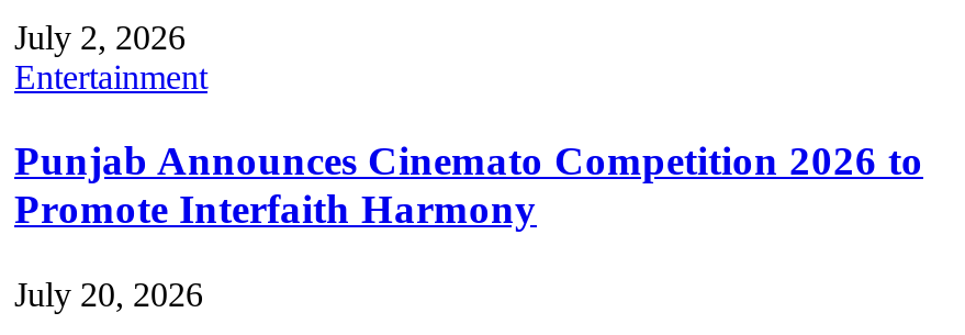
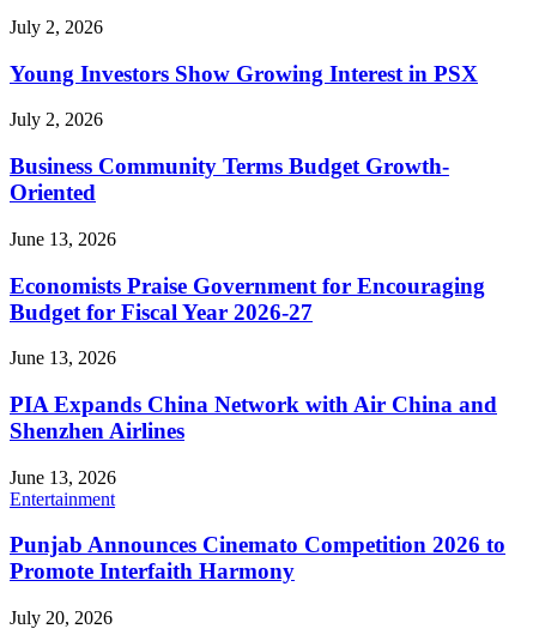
+ Young Investors Show Growing Interest in PSX
+ July 2, 2026
+ Business Community Terms Budget Growth-
+ Oriented
+ June 13, 2026
+ Economists Praise Government for Encouraging
+ Budget for Fiscal Year 2026-27
+ June 13, 2026
+ PIA Expands China Network with Air China and
+ Shenzhen Airlines
+ June 13, 2026
